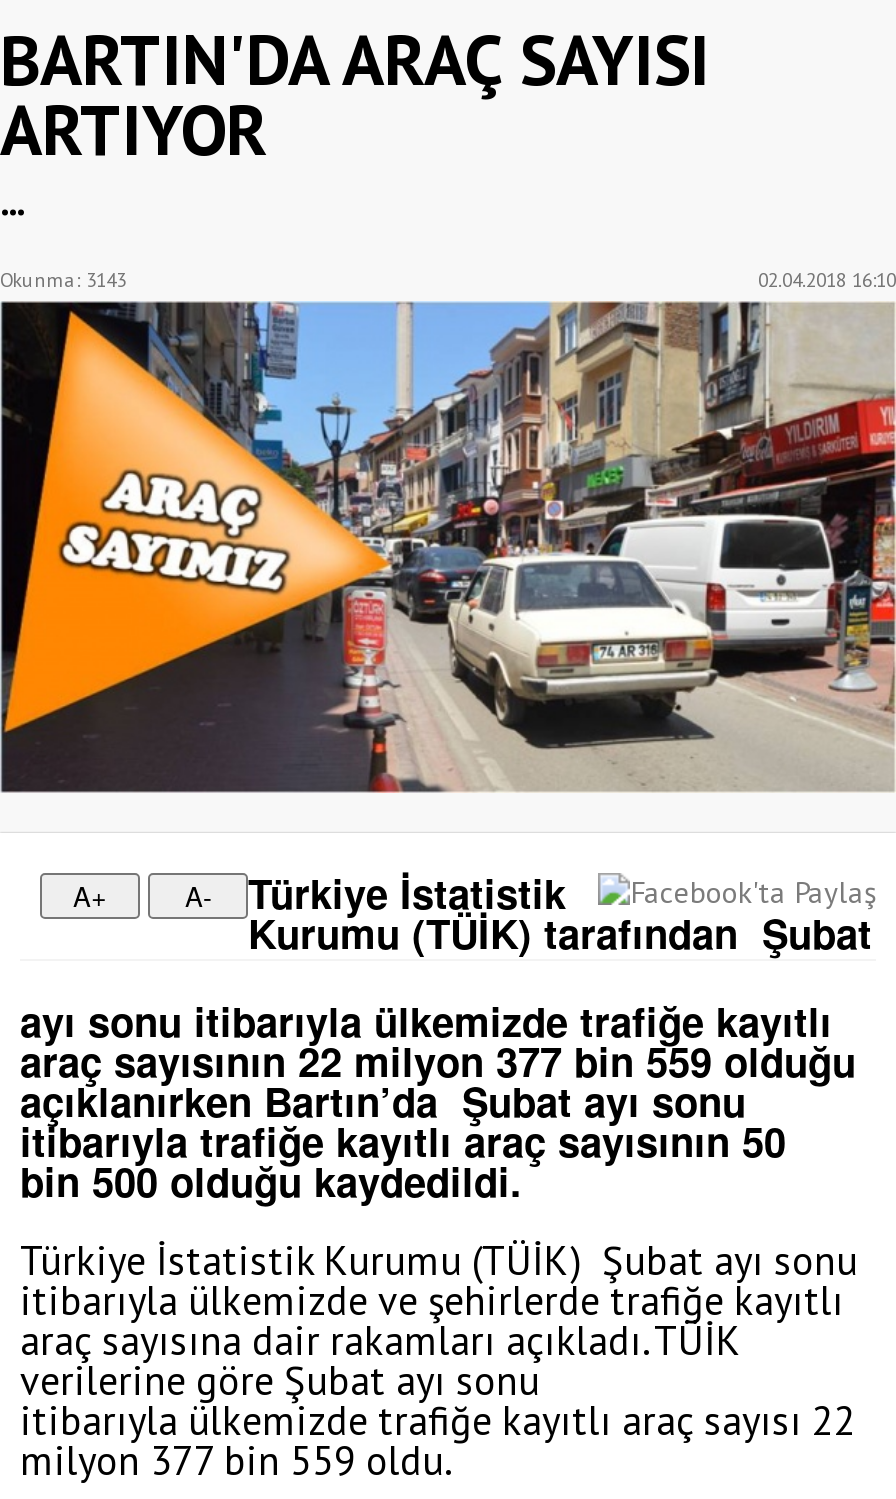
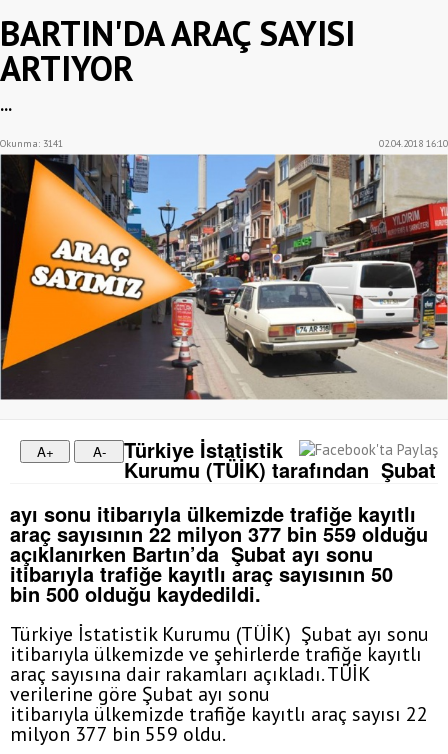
- Okunma: 3143
+ Okunma: 3141
